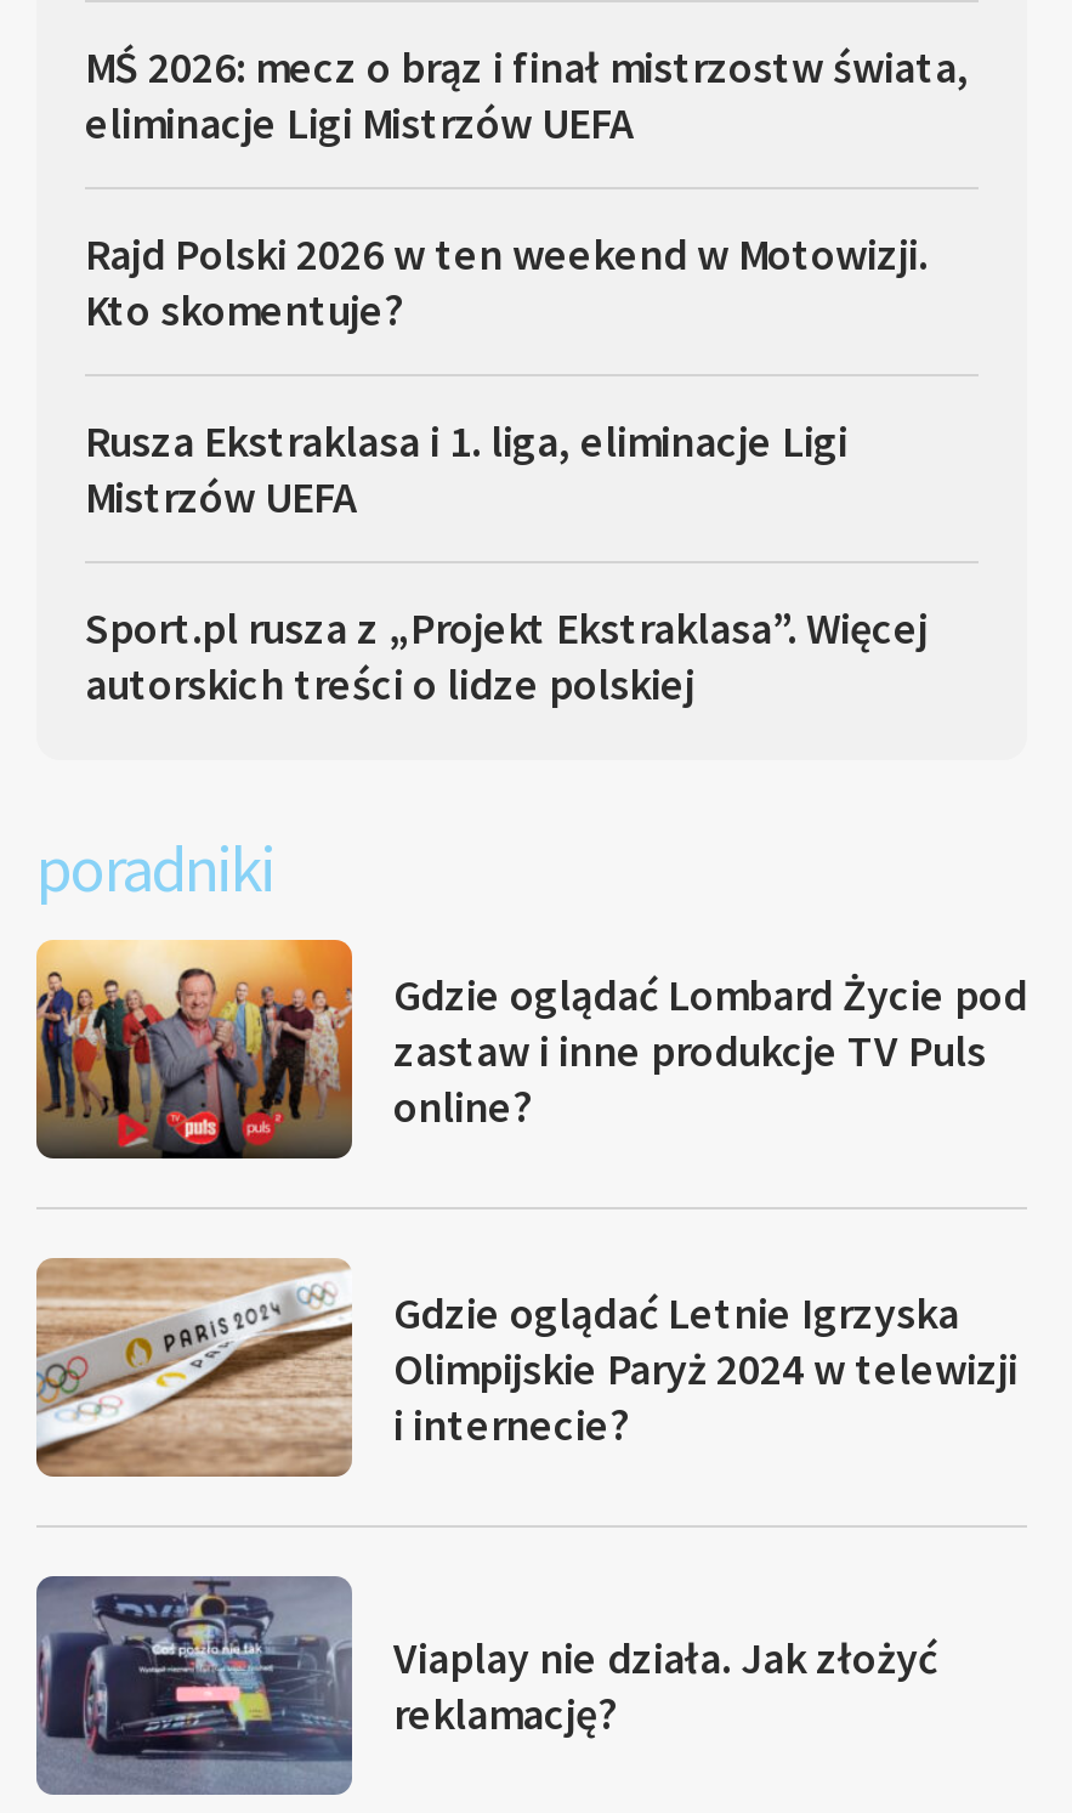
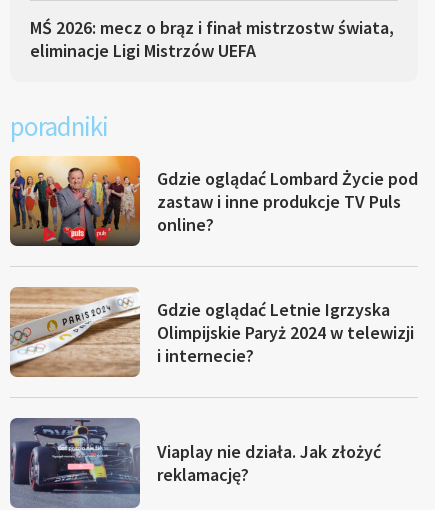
- Rajd Polski 2026 w ten weekend w Motowizji.
- Kto skomentuje?
- Rusza Ekstraklasa i 1. liga, eliminacje Ligi
- Mistrzów UEFA
- Sport.pl rusza z „Projekt Ekstraklasa”. Więcej
- autorskich treści o lidze polskiej
